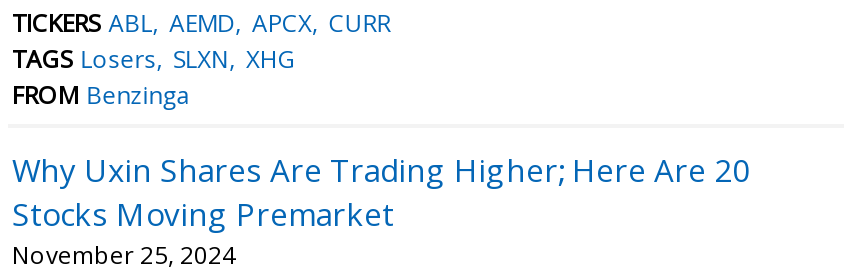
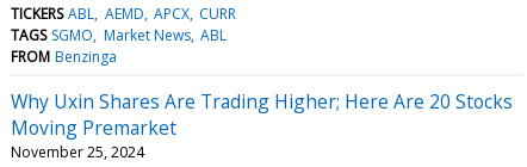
- TAGS Losers SLXN XHG
+ TAGS SGMO Market News ABL
